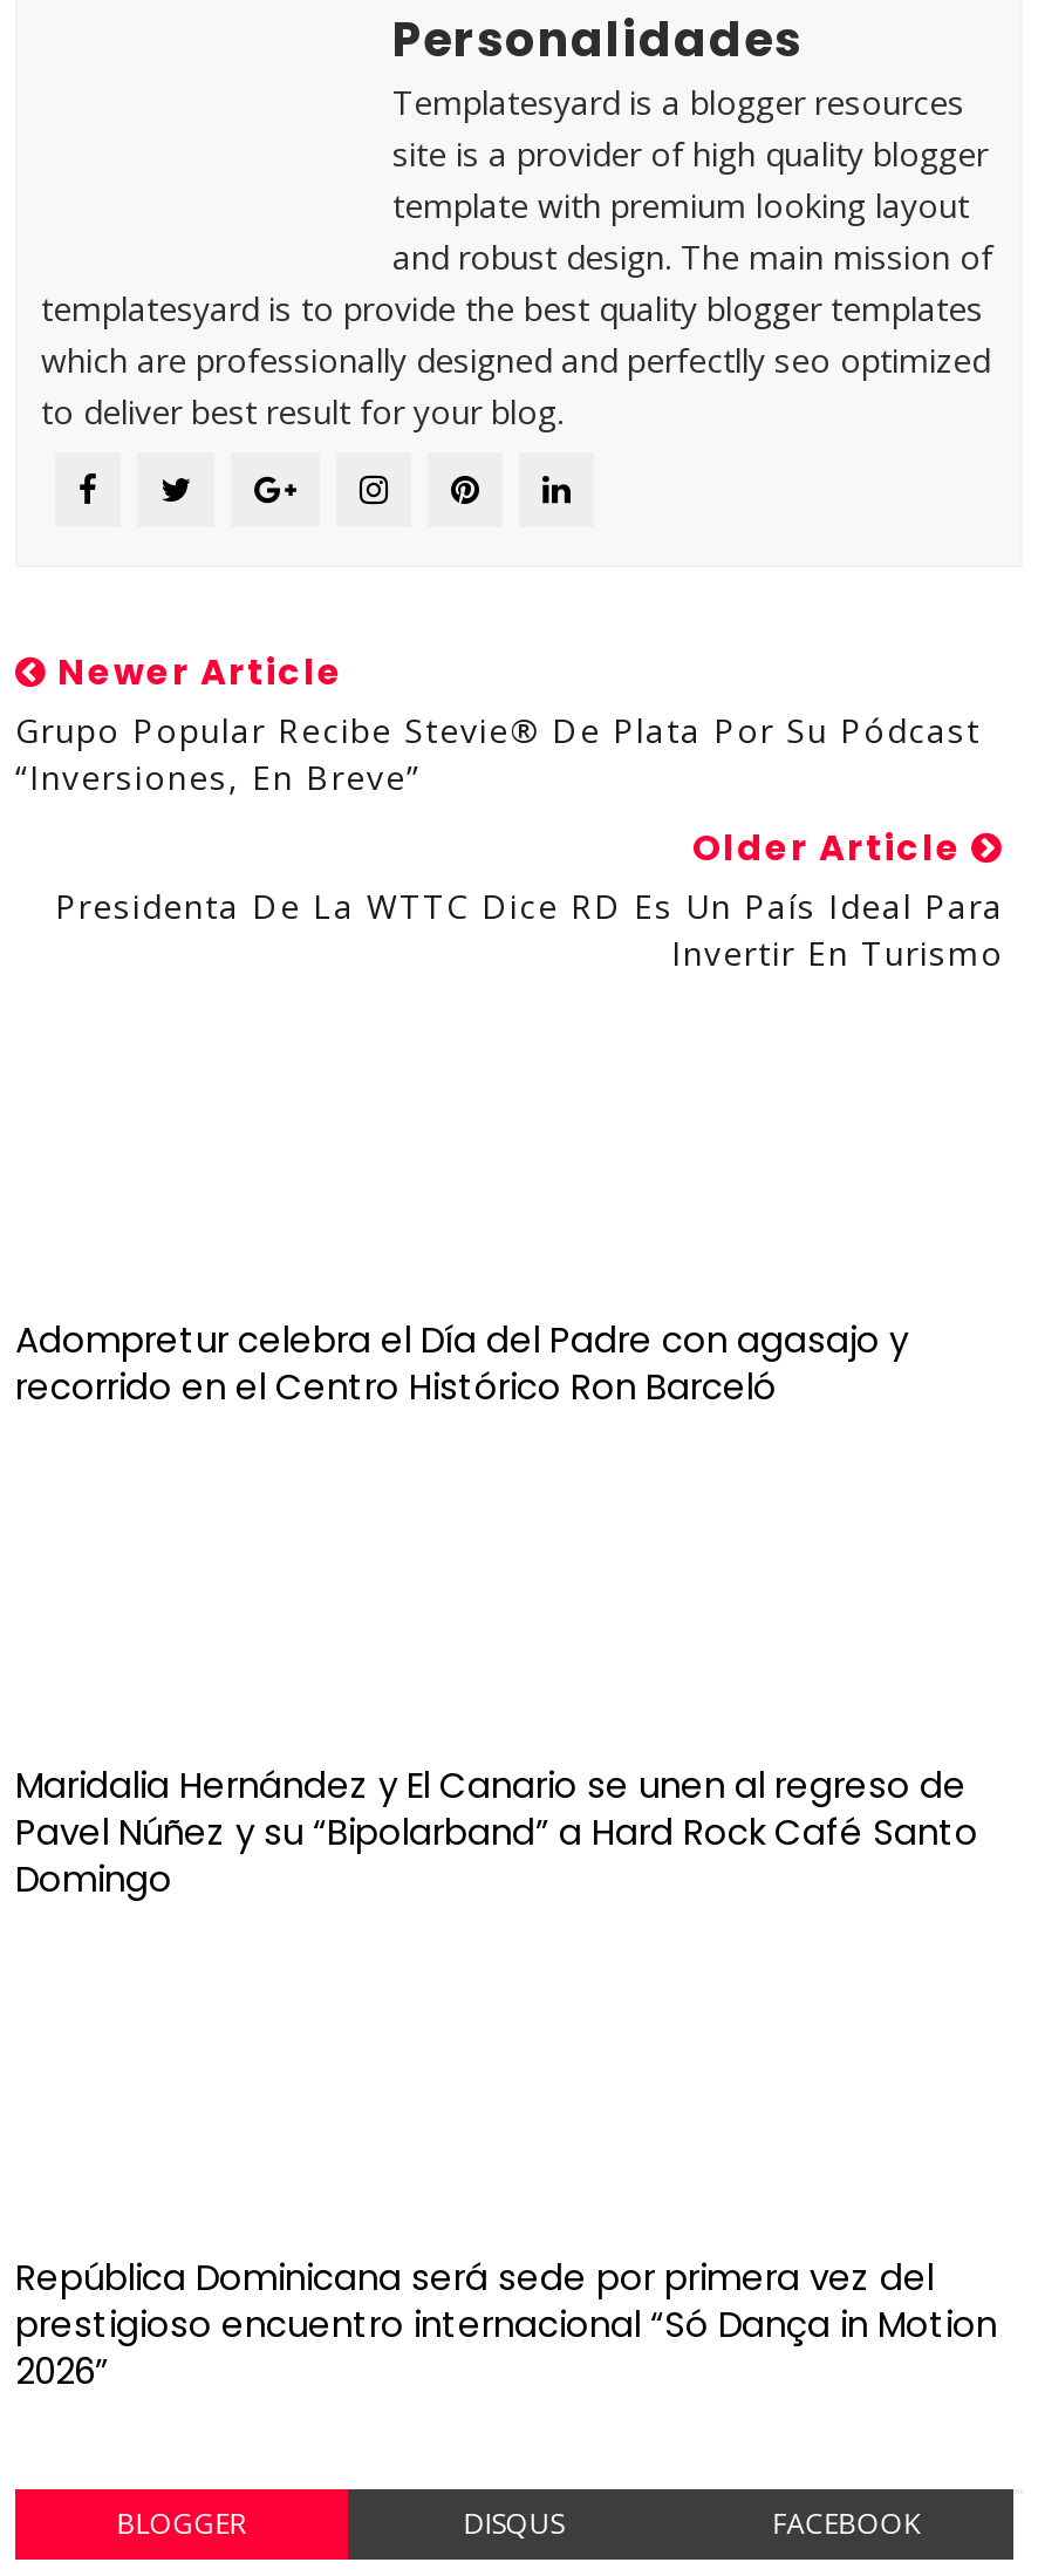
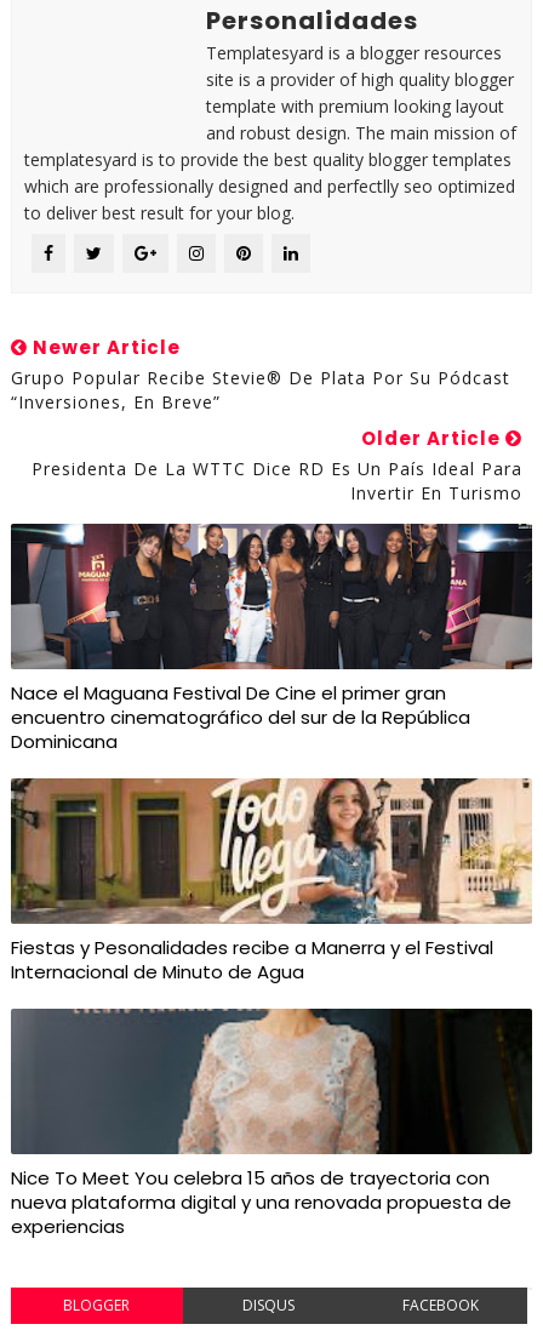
+ [image]

+ [image]

+ [image]

- Adompretur celebra el Día del Padre con agasajo y
- recorrido en el Centro Histórico Ron Barceló
+ Nace el Maguana Festival De Cine el primer gran
+ encuentro cinematográfico del sur de la República
+ Dominicana

- Maridalia Hernández y El Canario se unen al regreso de
- Pavel Núñez y su “Bipolarband” a Hard Rock Café Santo
- Domingo
+ Fiestas y Pesonalidades recibe a Manerra y el Festival
+ Internacional de Minuto de Agua

- República Dominicana será sede por primera vez del
- prestigioso encuentro internacional “Só Dança in Motion
- 2026”
+ Nice To Meet You celebra 15 años de trayectoria con
+ nueva plataforma digital y una renovada propuesta de
+ experiencias
